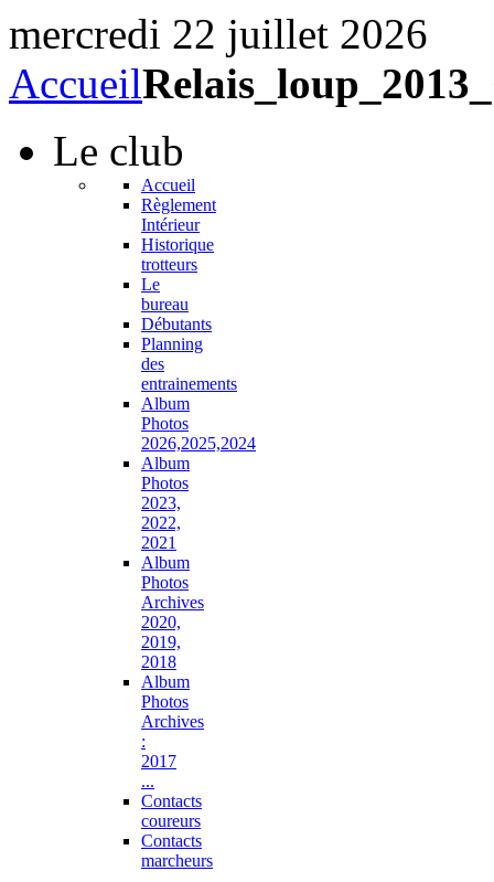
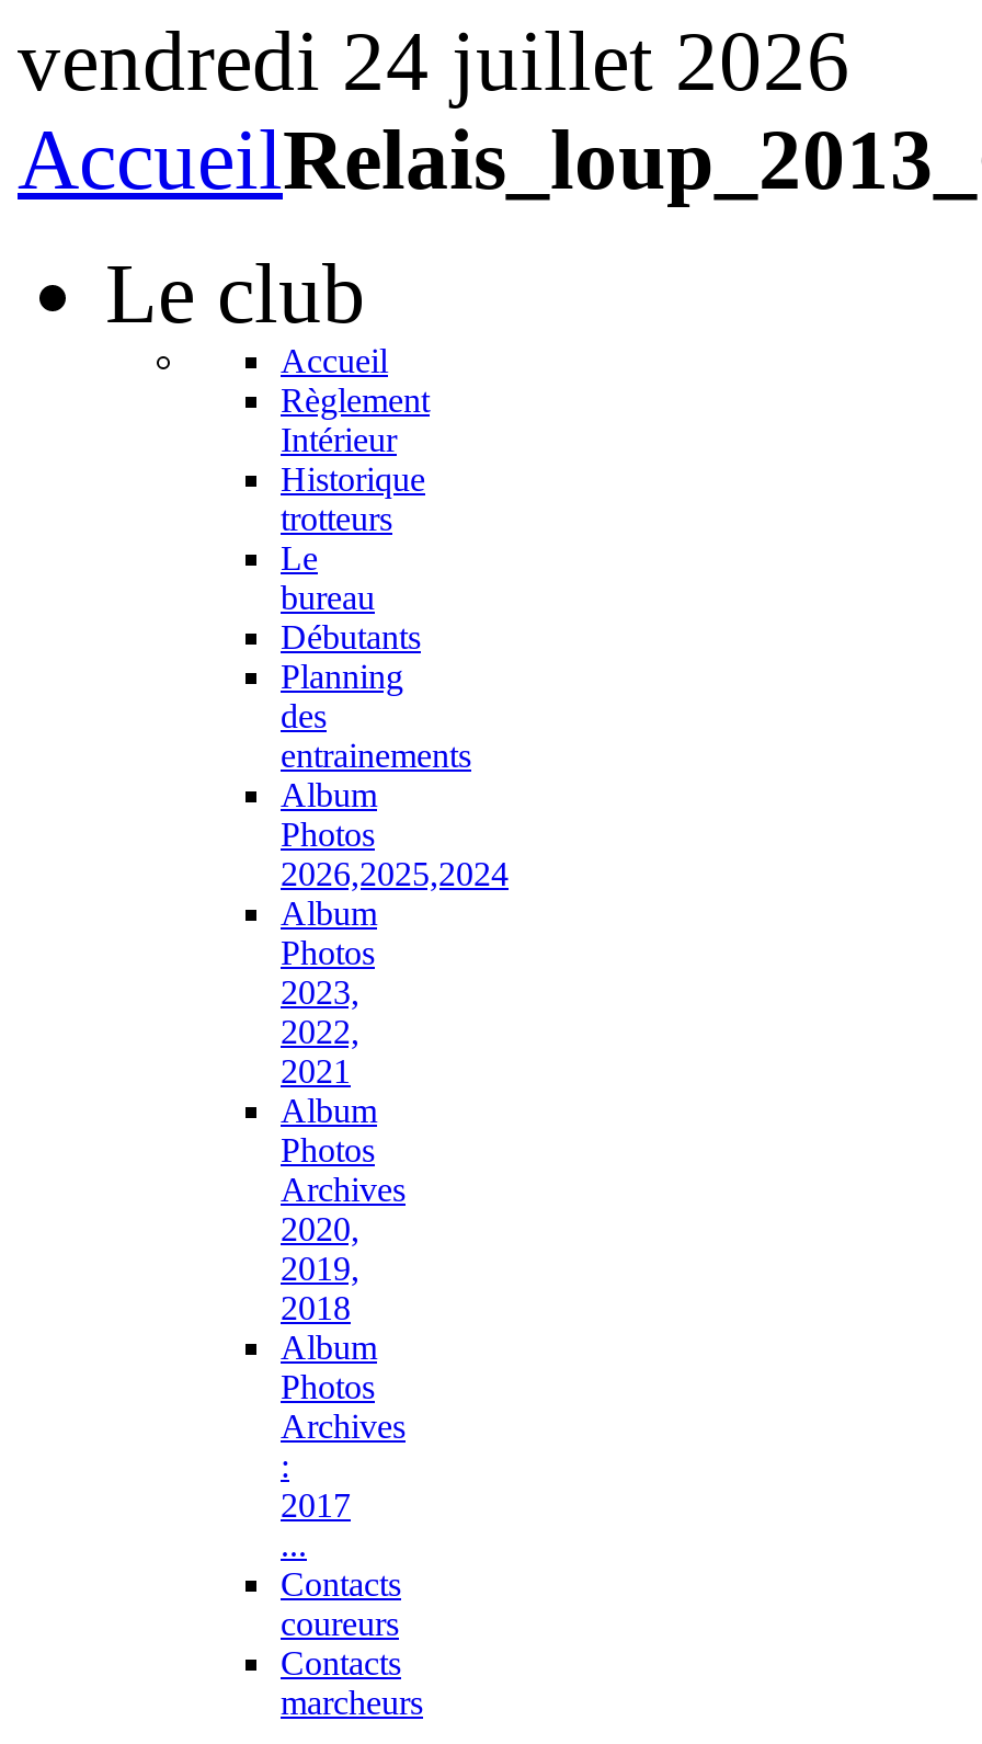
- mercredi 22 juillet 2026
+ vendredi 24 juillet 2026
